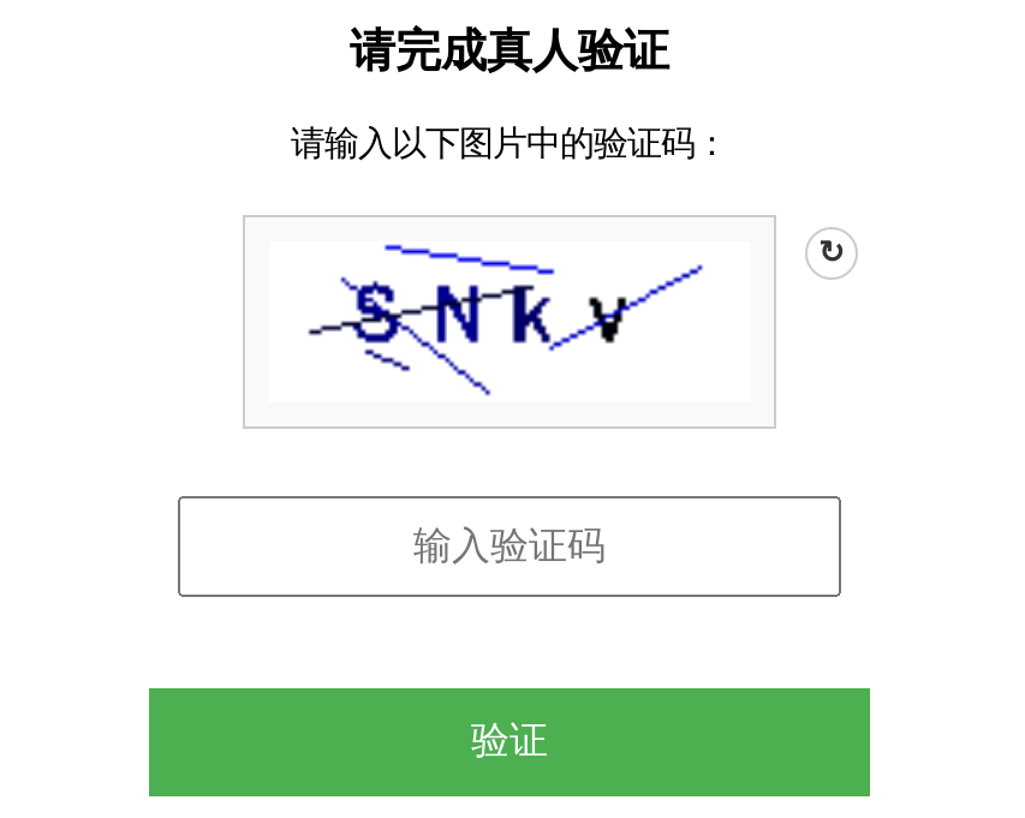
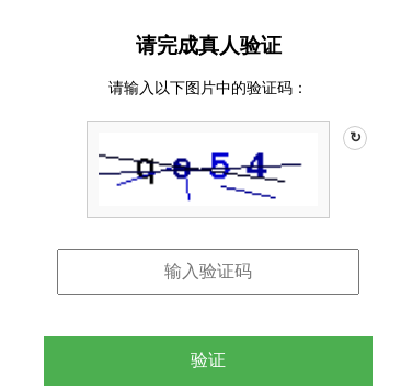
- [image]
+ [image]
